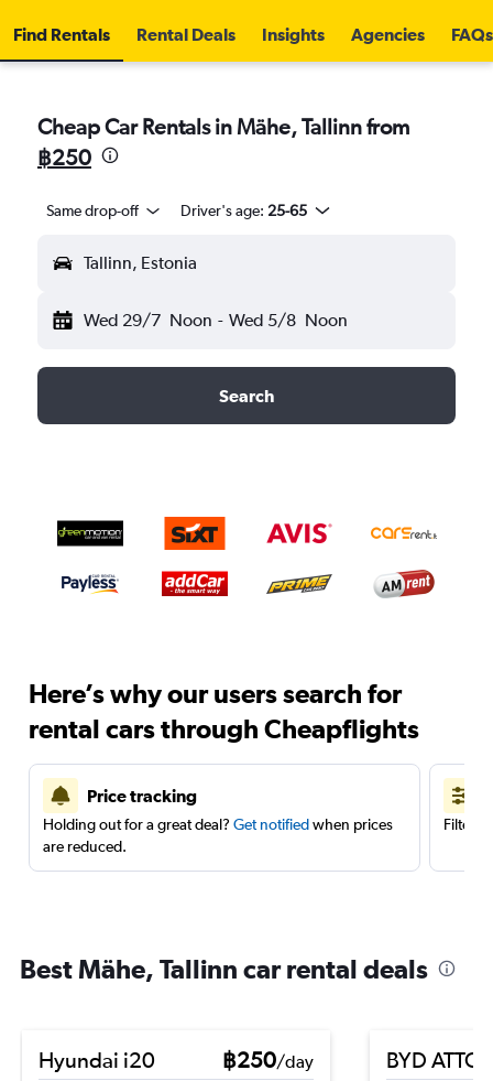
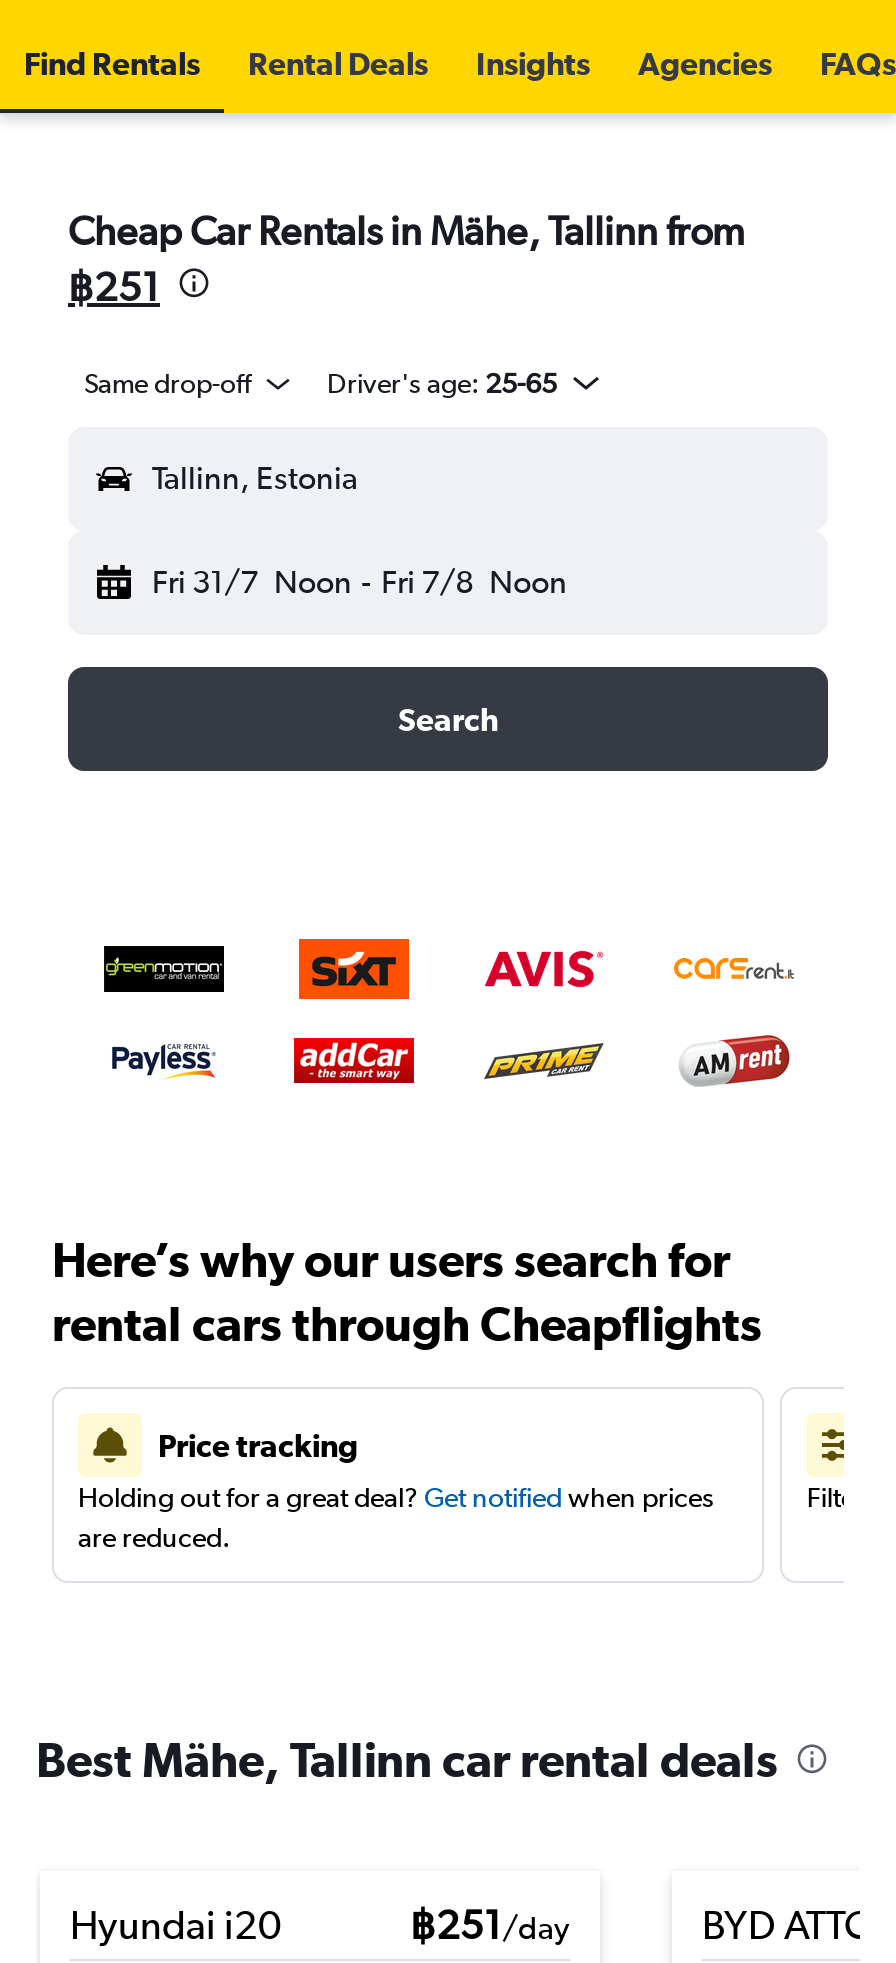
- ฿250
+ ฿251

- Wed 29/7 Noon - Wed 5/8 Noon
+ Fri 31/7 Noon - Fri 7/8 Noon

- ฿250 /day
+ ฿251 /day
